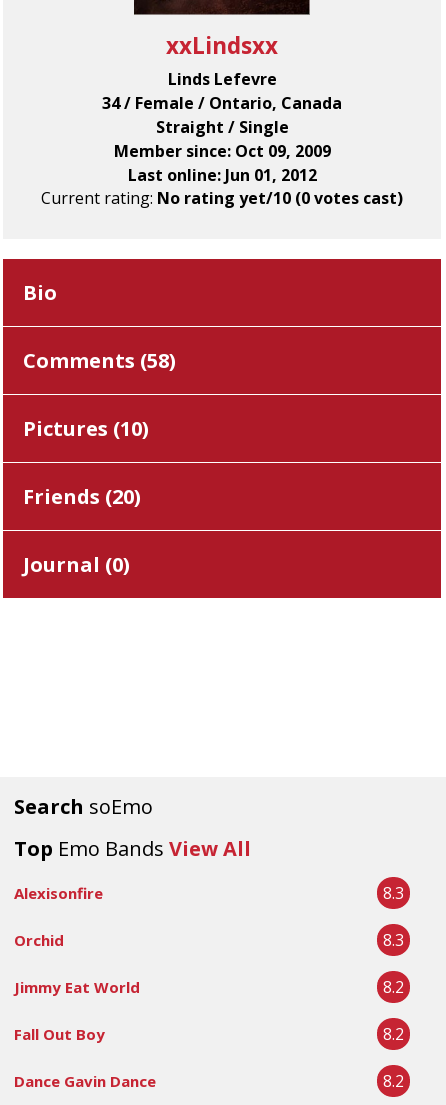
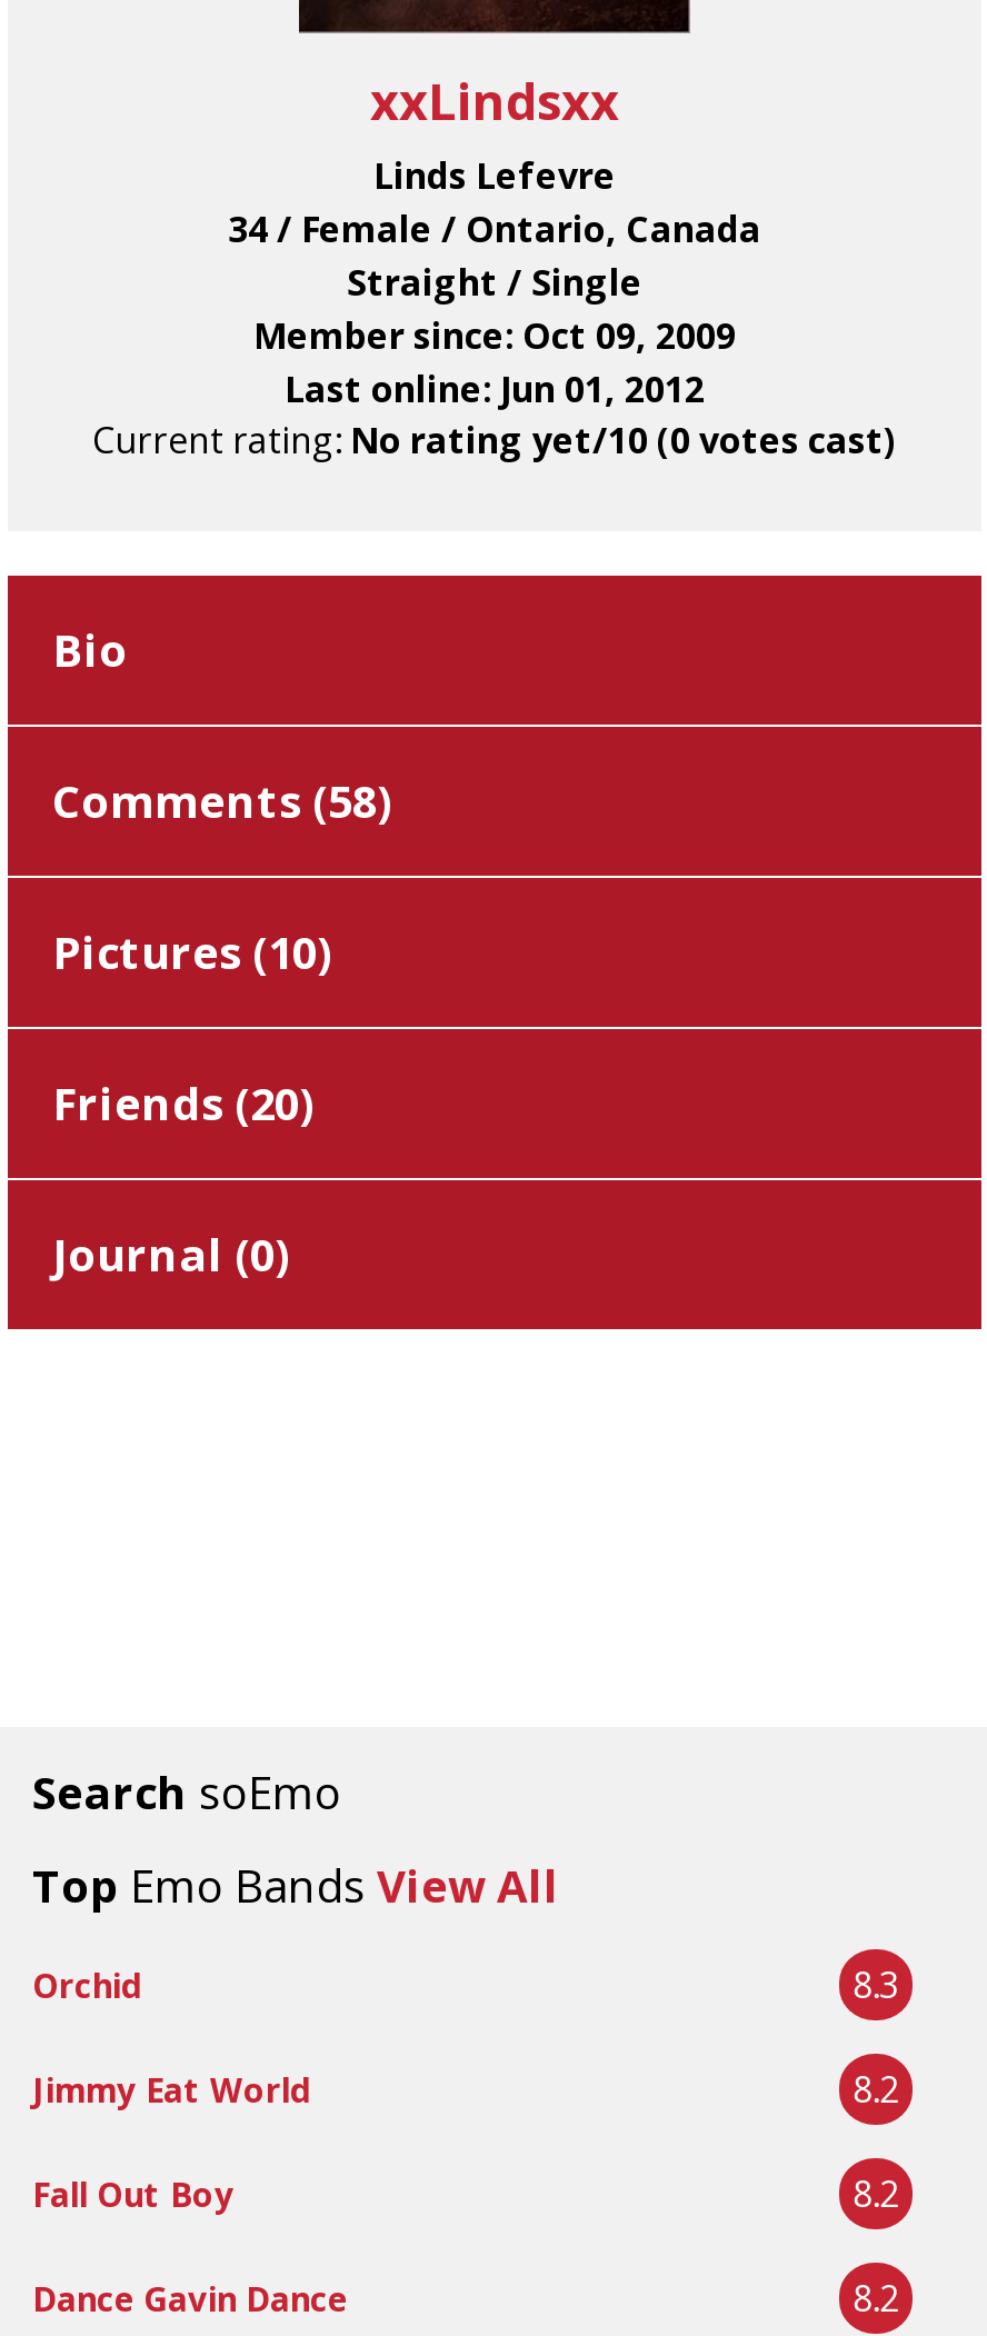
- Alexisonfire
- 8.3
